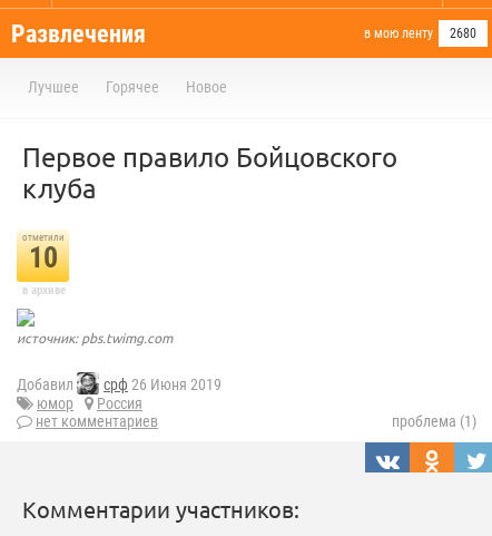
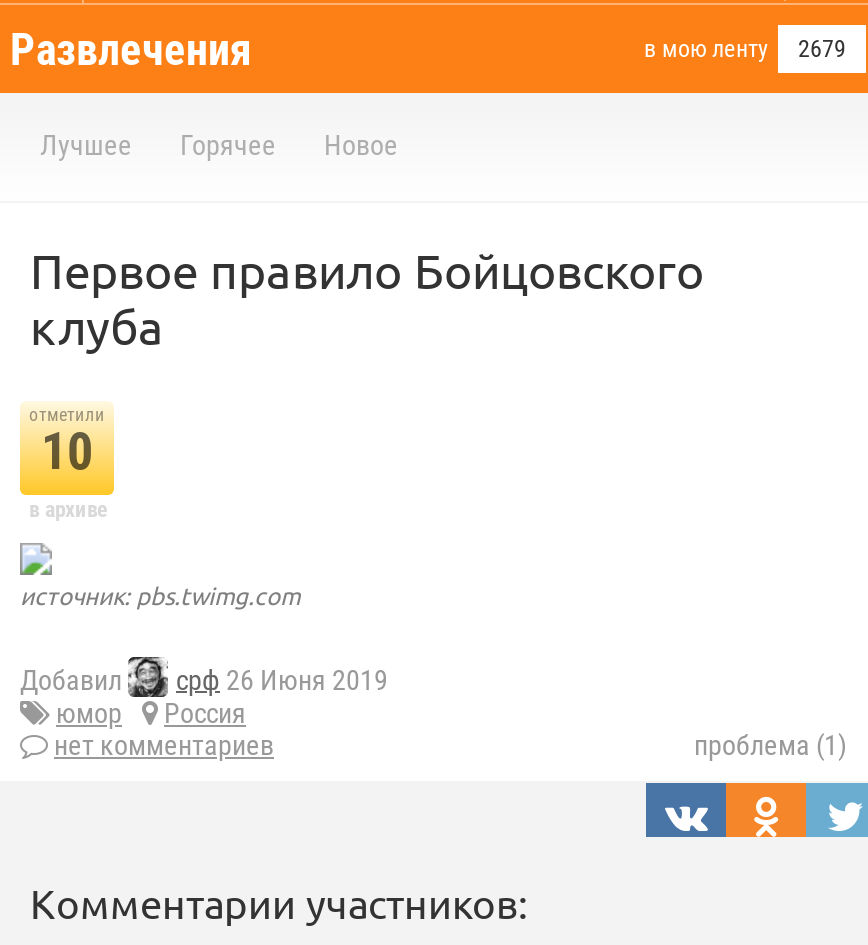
- в мою ленту 2680
+ в мою ленту 2679
